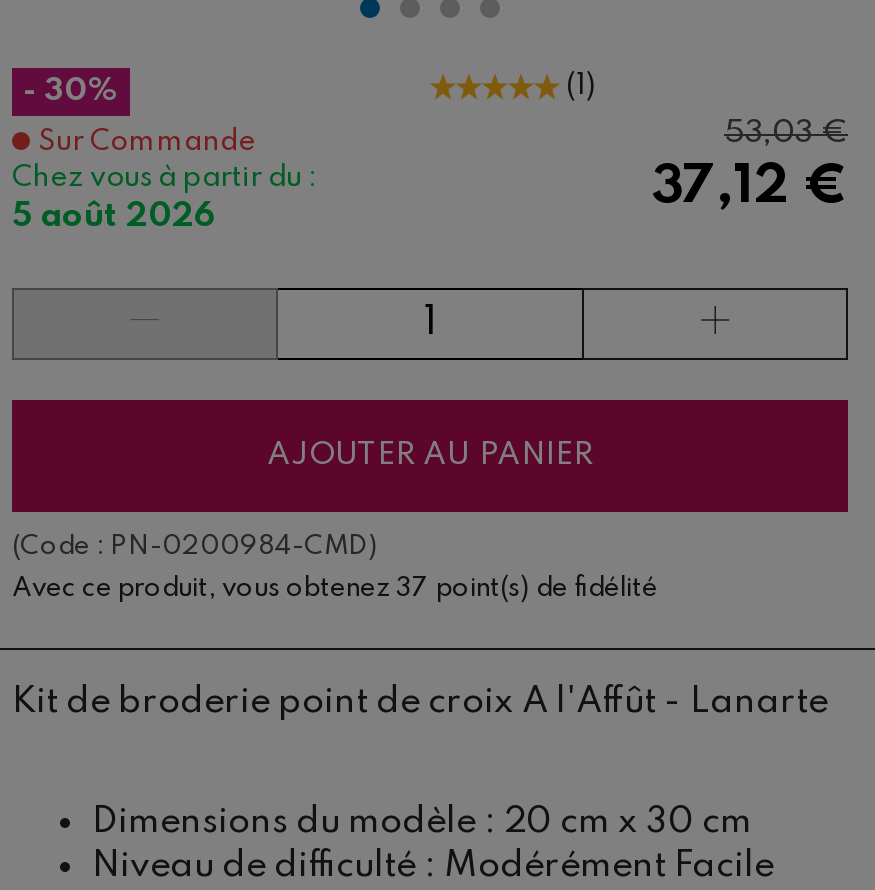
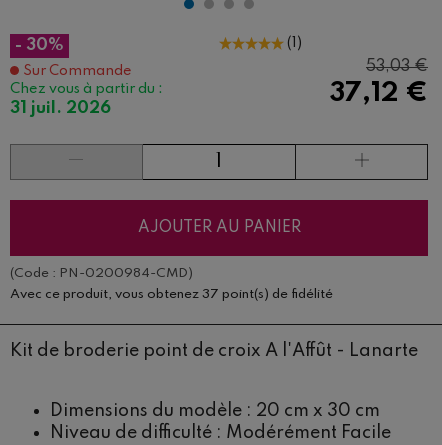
- 5 août 2026
+ 31 juil. 2026
